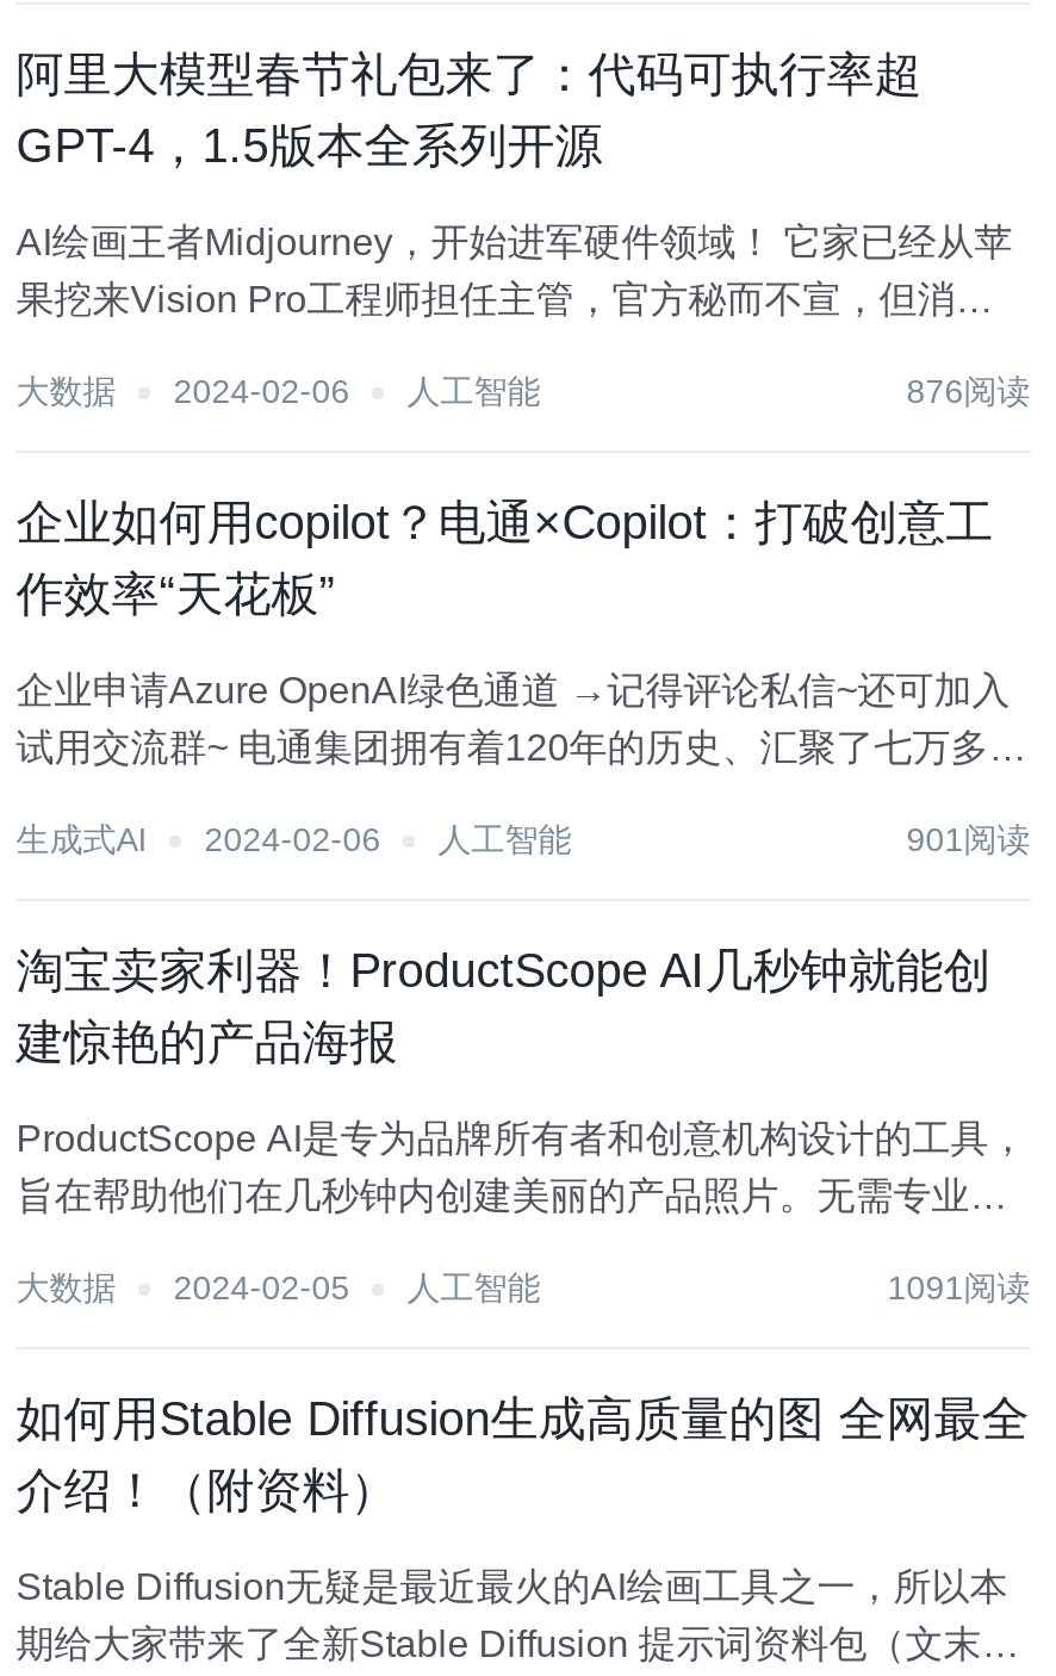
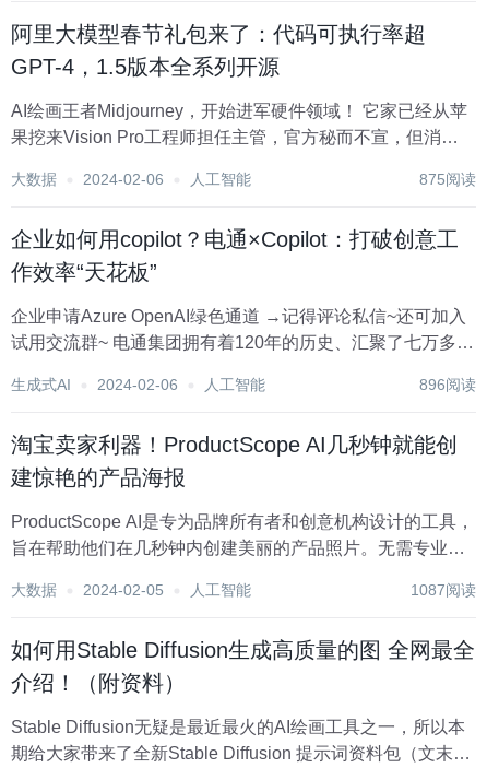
- 876阅读
+ 875阅读

- 901阅读
+ 896阅读

- 1091阅读
+ 1087阅读
